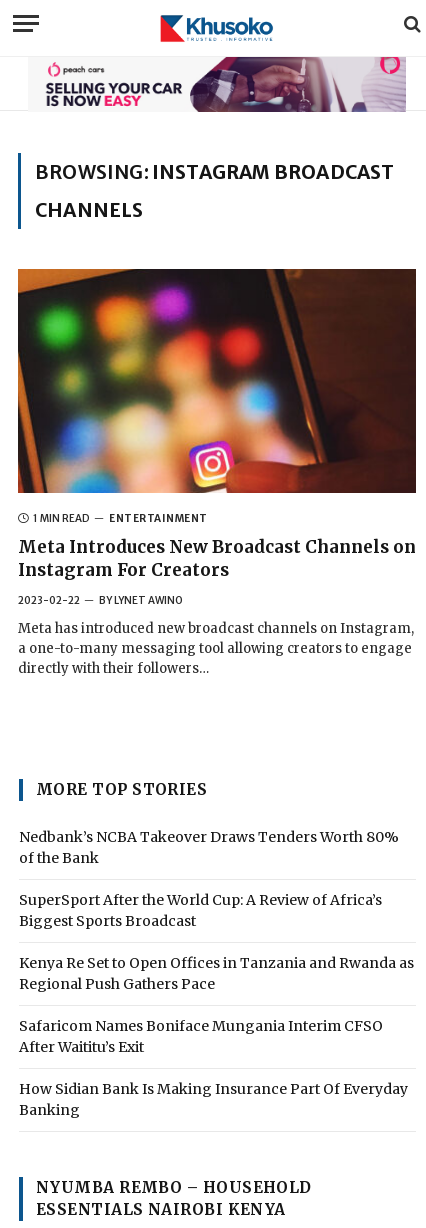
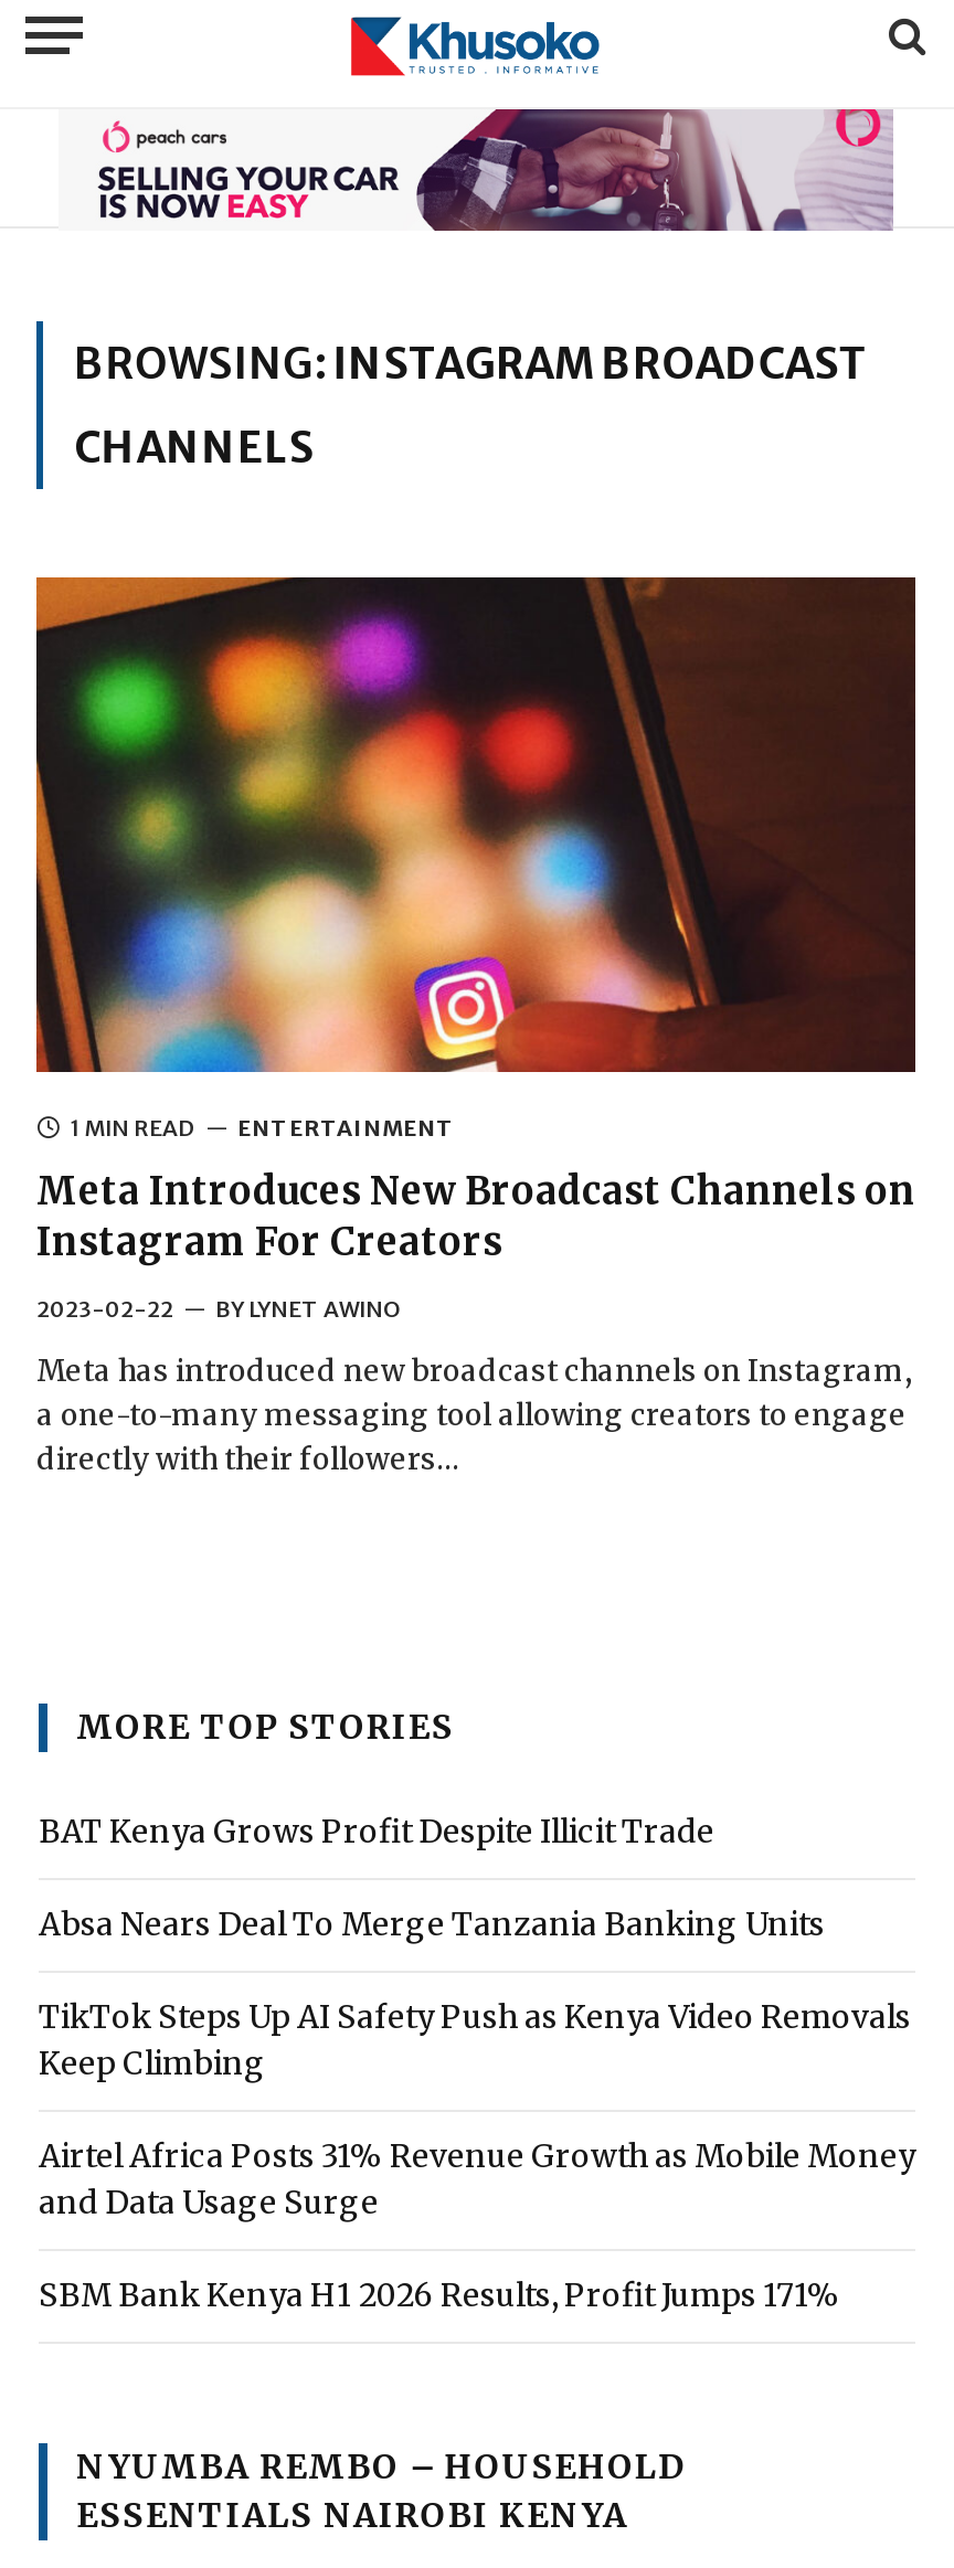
- Nedbank’s NCBA Takeover Draws Tenders Worth 80%
- of the Bank
+ BAT Kenya Grows Profit Despite Illicit Trade

- SuperSport After the World Cup: A Review of Africa’s
- Biggest Sports Broadcast
+ Absa Nears Deal To Merge Tanzania Banking Units

- Kenya Re Set to Open Offices in Tanzania and Rwanda as
- Regional Push Gathers Pace
+ TikTok Steps Up AI Safety Push as Kenya Video Removals
+ Keep Climbing

- Safaricom Names Boniface Mungania Interim CFSO
- After Waititu’s Exit
+ Airtel Africa Posts 31% Revenue Growth as Mobile Money
+ and Data Usage Surge

- How Sidian Bank Is Making Insurance Part Of Everyday
- Banking
+ SBM Bank Kenya H1 2026 Results, Profit Jumps 171%
